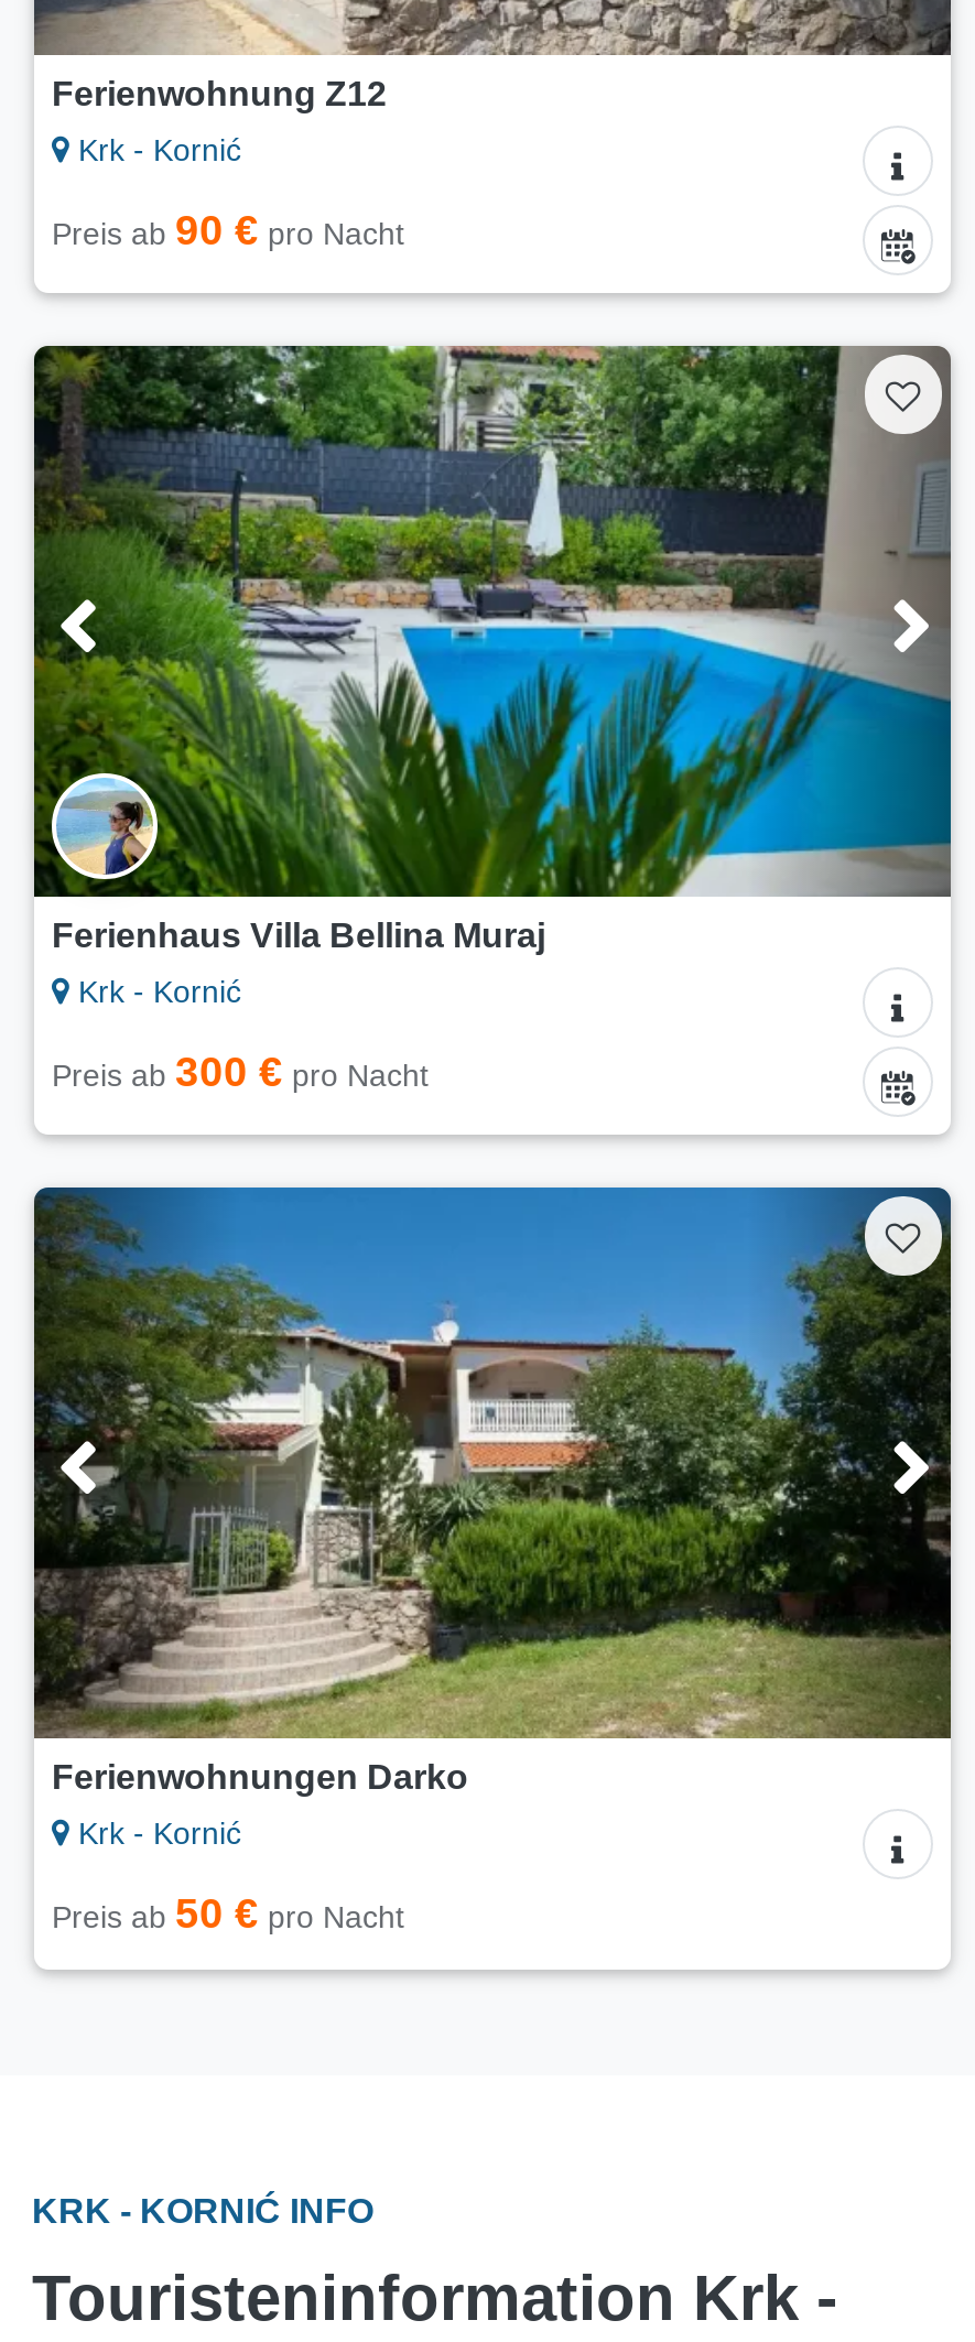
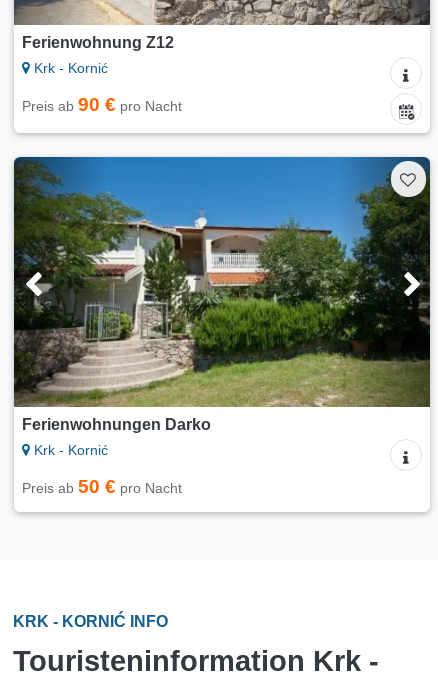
- [image]
- Ferienhaus Villa Bellina Muraj
- Krk - Kornić
- Preis ab 300 €pro Nacht
